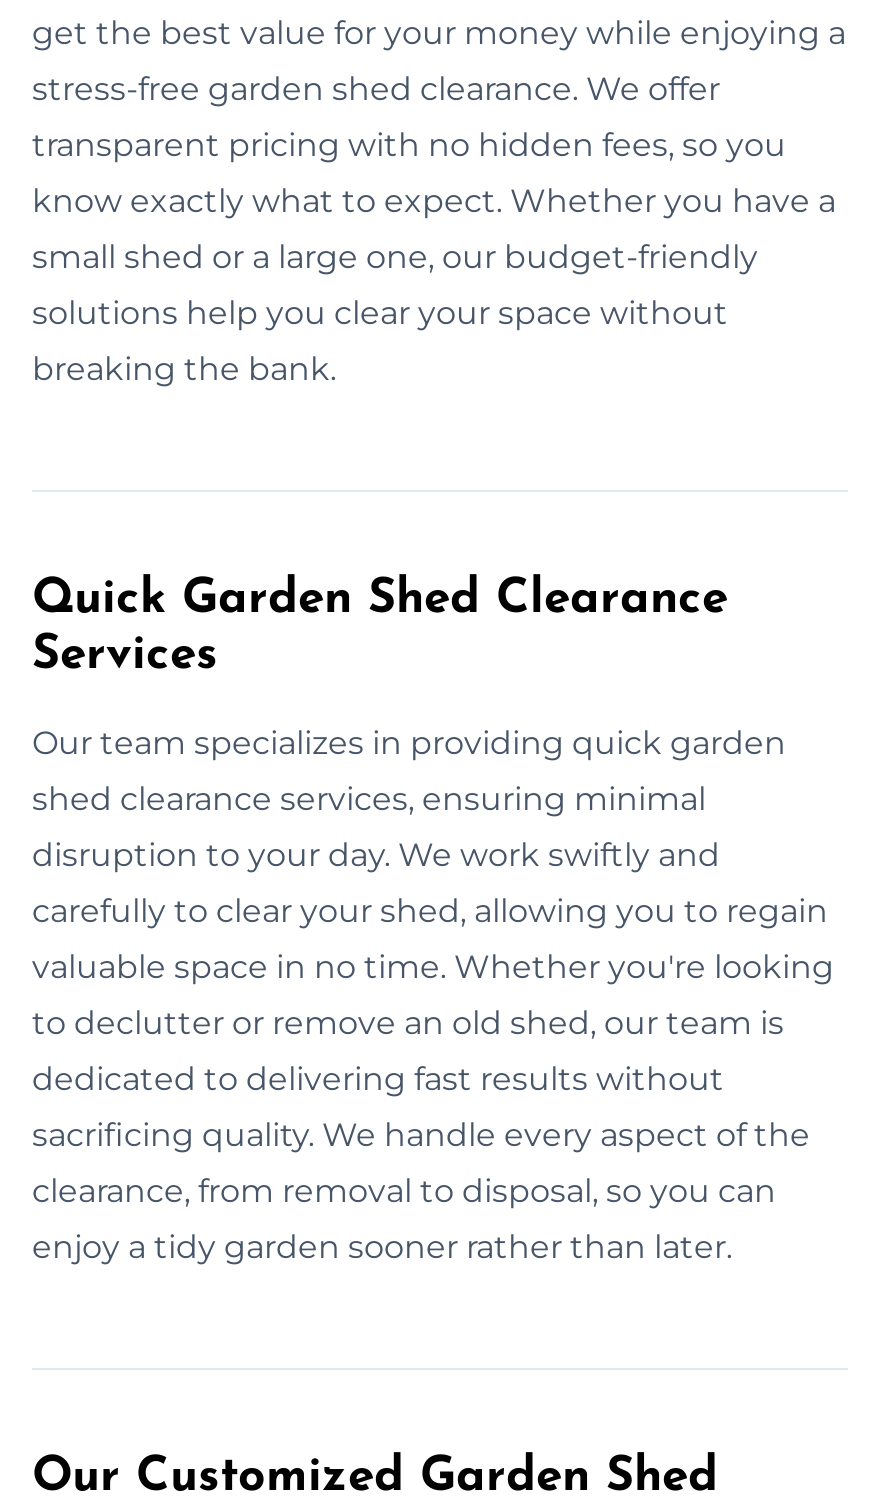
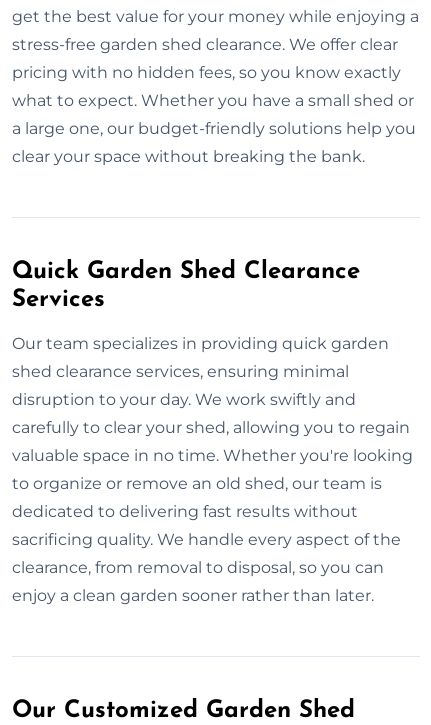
- stress-free garden shed clearance. We offer
- transparent pricing with no hidden fees, so you
- know exactly what to expect. Whether you have a
- small shed or a large one, our budget-friendly
- solutions help you clear your space without
- breaking the bank.
+ stress-free garden shed clearance. We offer clear
+ pricing with no hidden fees, so you know exactly
+ what to expect. Whether you have a small shed or
+ a large one, our budget-friendly solutions help you
+ clear your space without breaking the bank.

- to declutter or remove an old shed, our team is
+ to organize or remove an old shed, our team is

- enjoy a tidy garden sooner rather than later.
+ enjoy a clean garden sooner rather than later.
